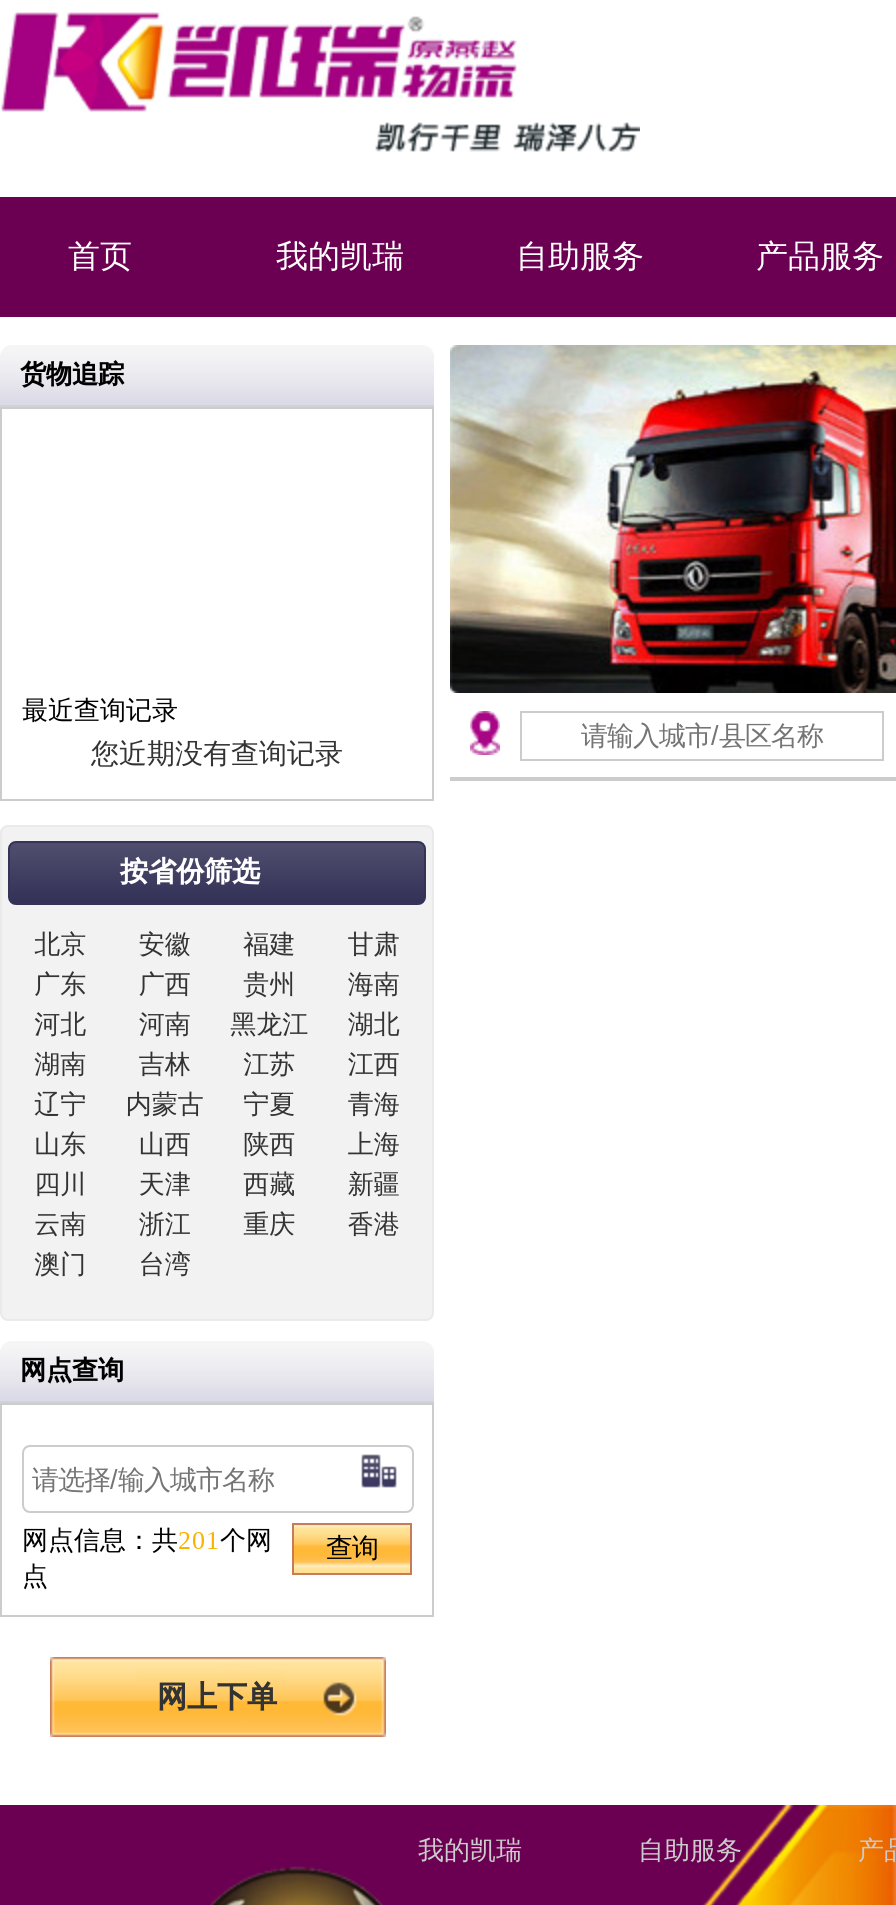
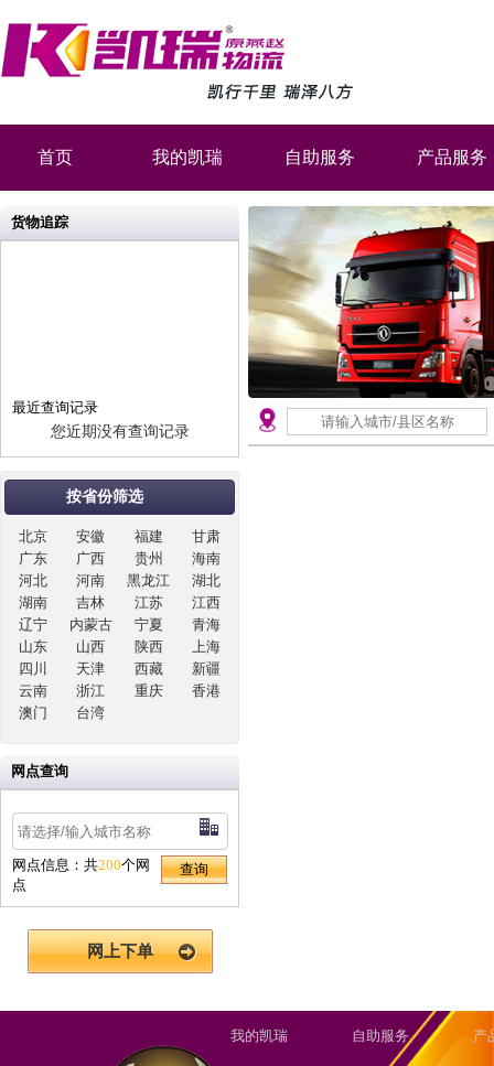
- 网点信息：共201个网
+ 网点信息：共200个网
